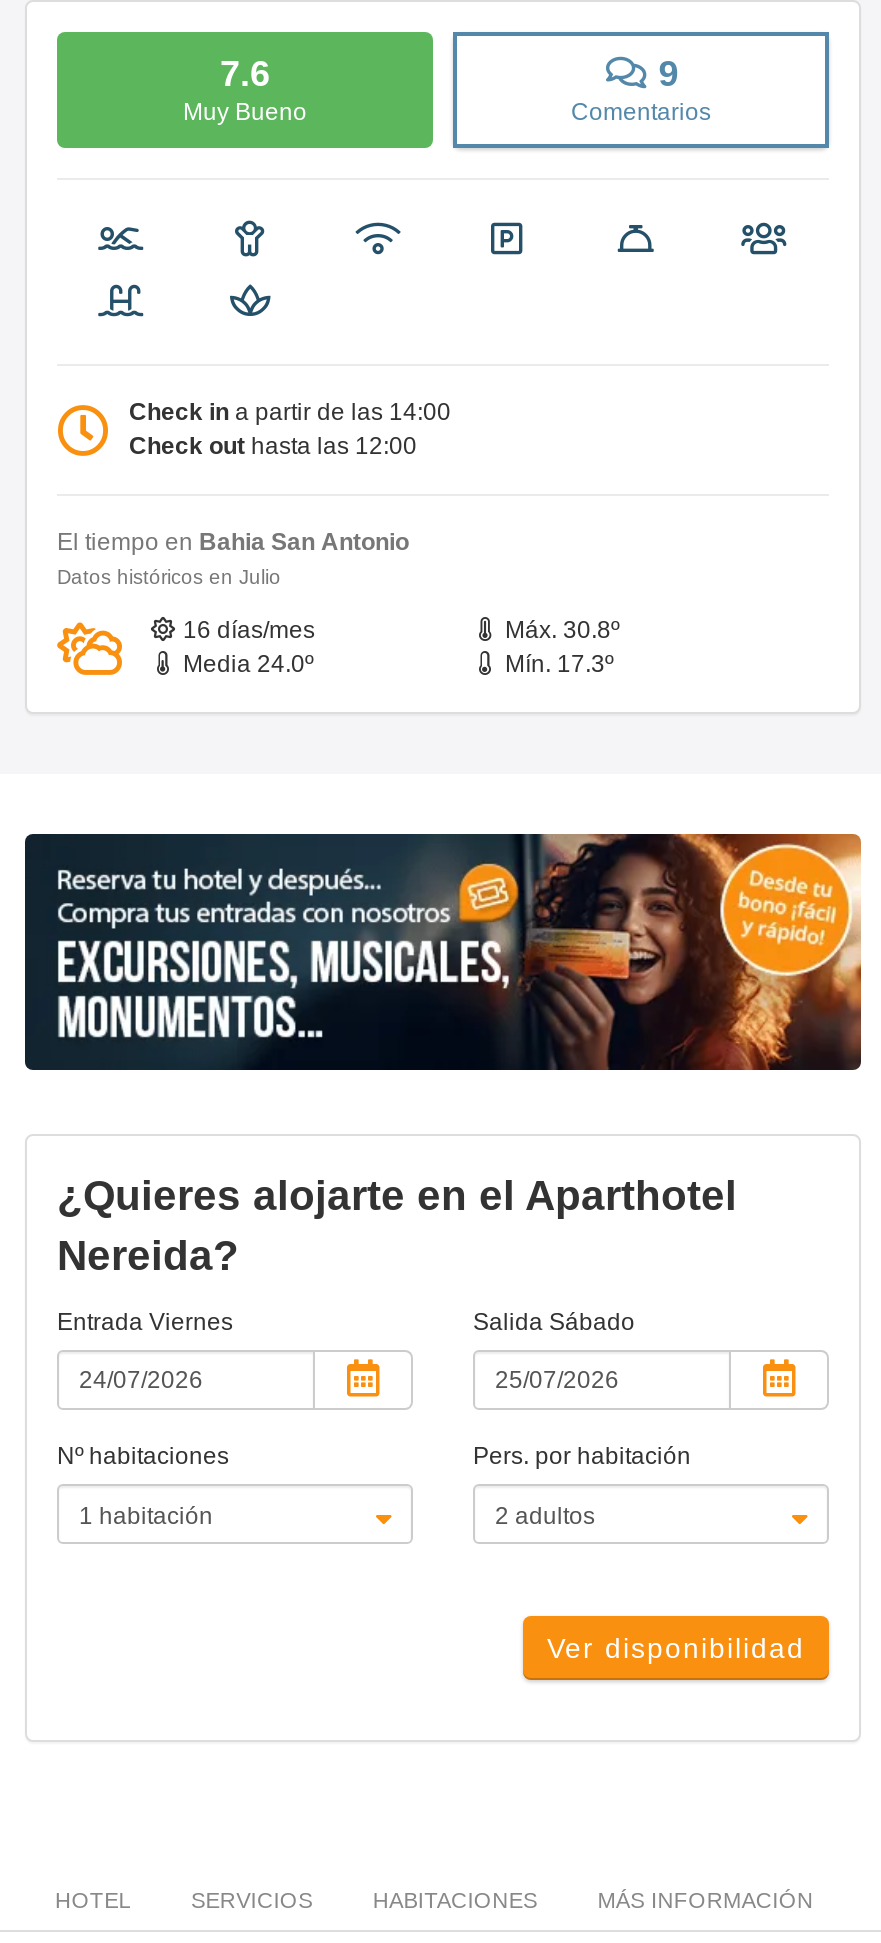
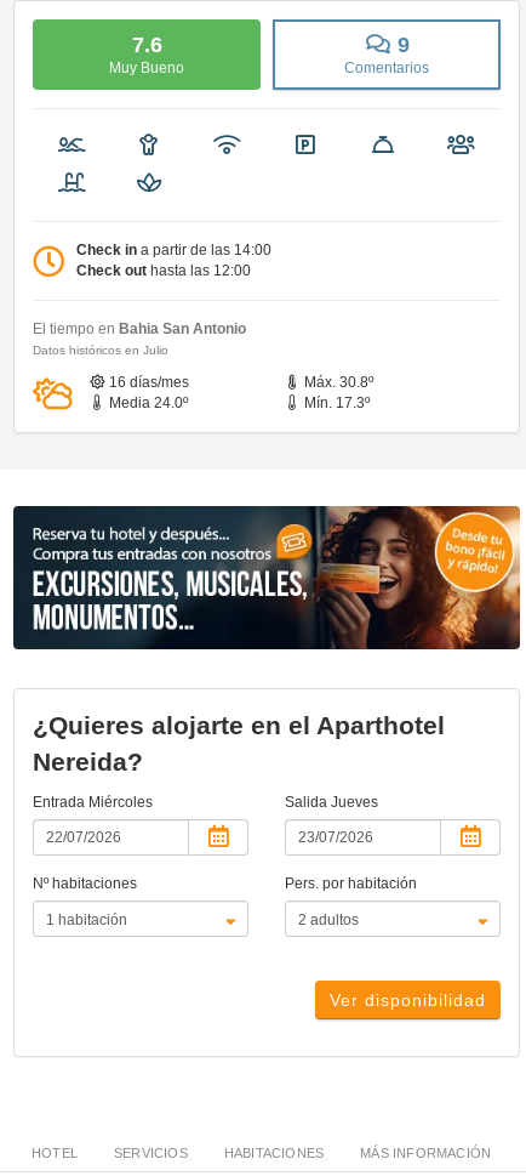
- Entrada Viernes
+ Entrada Miércoles

- Salida Sábado
+ Salida Jueves
